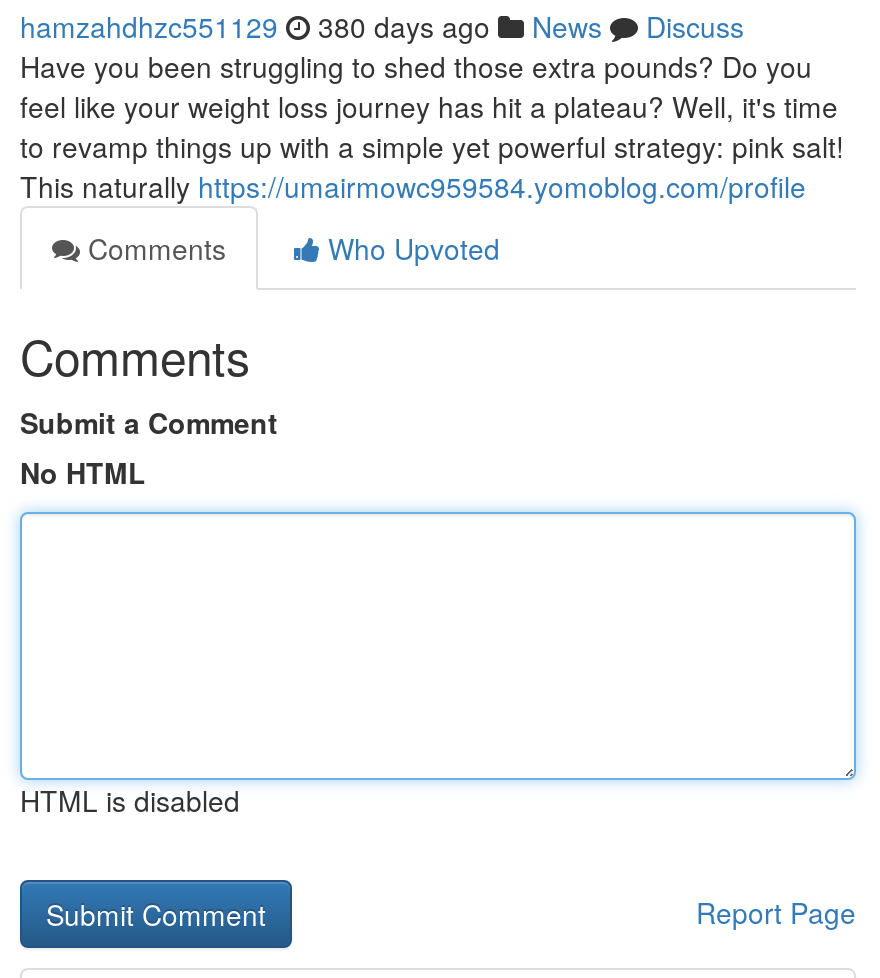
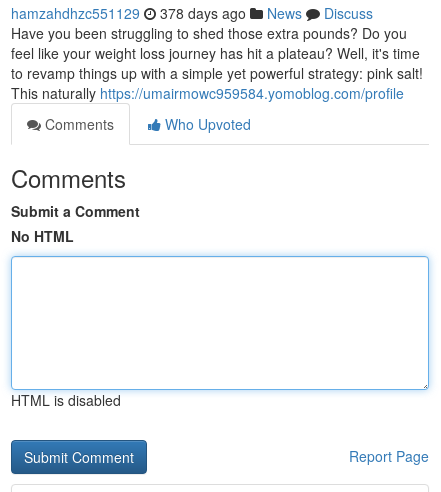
- hamzahdhzc551129 380 days ago News Discuss
+ hamzahdhzc551129 378 days ago News Discuss
